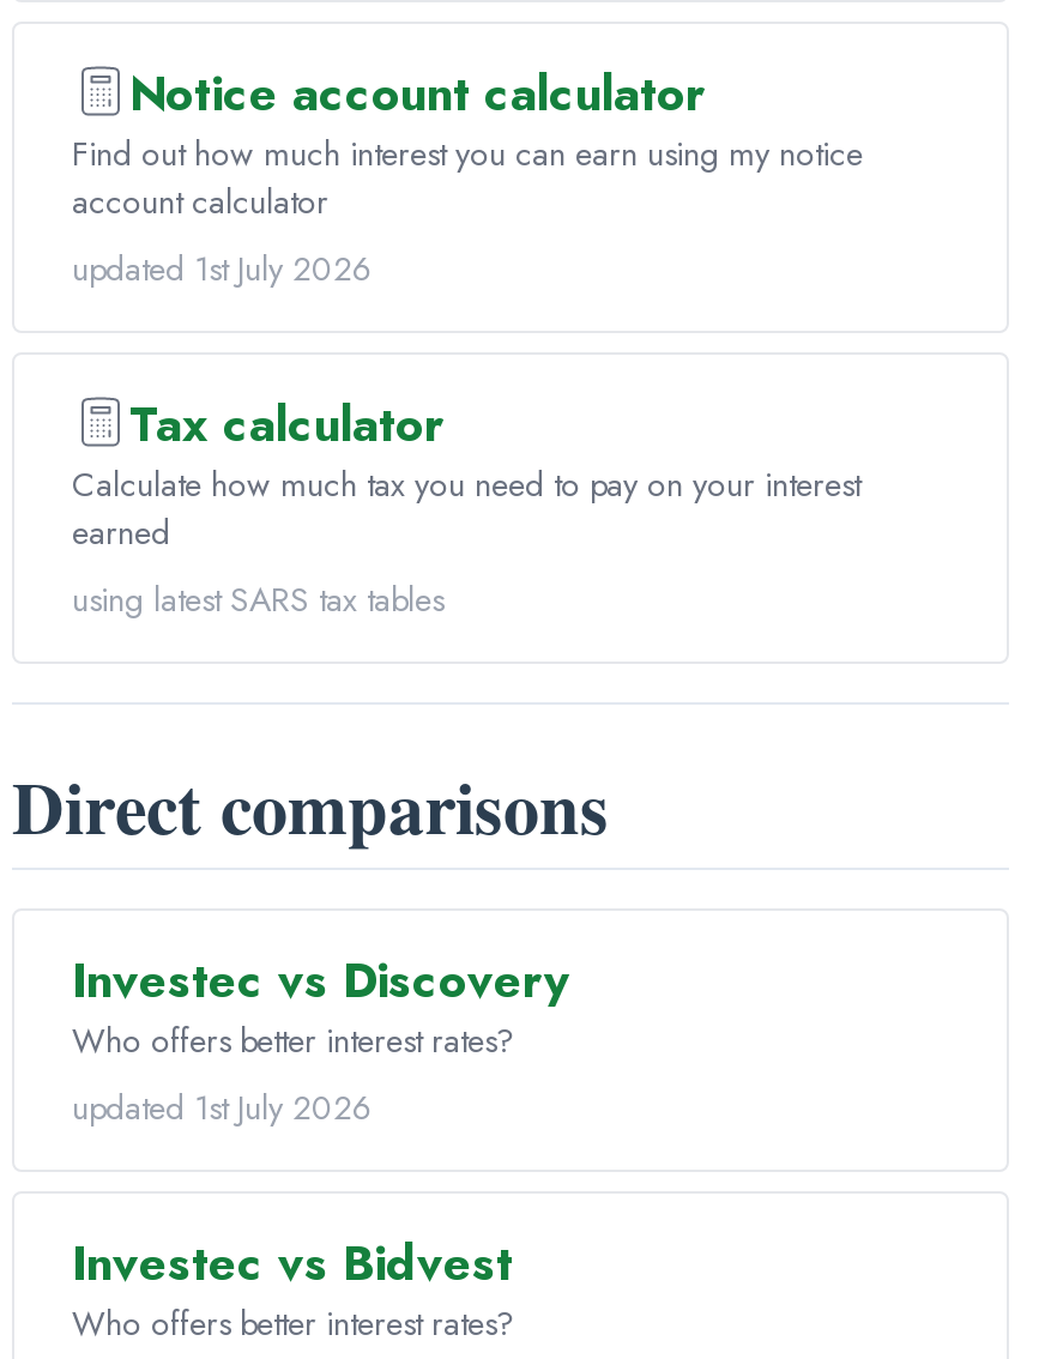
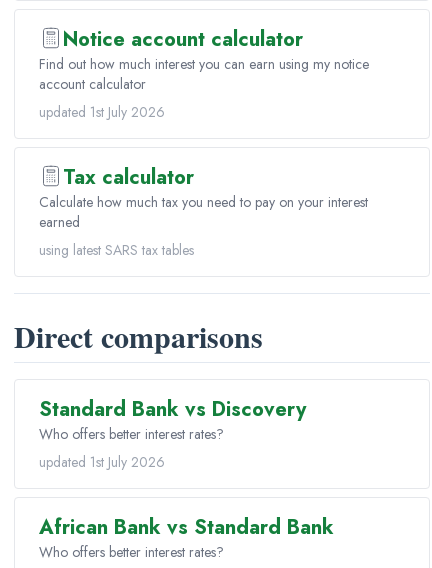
- Investec vs Discovery
+ Standard Bank vs Discovery

- Investec vs Bidvest
+ African Bank vs Standard Bank
